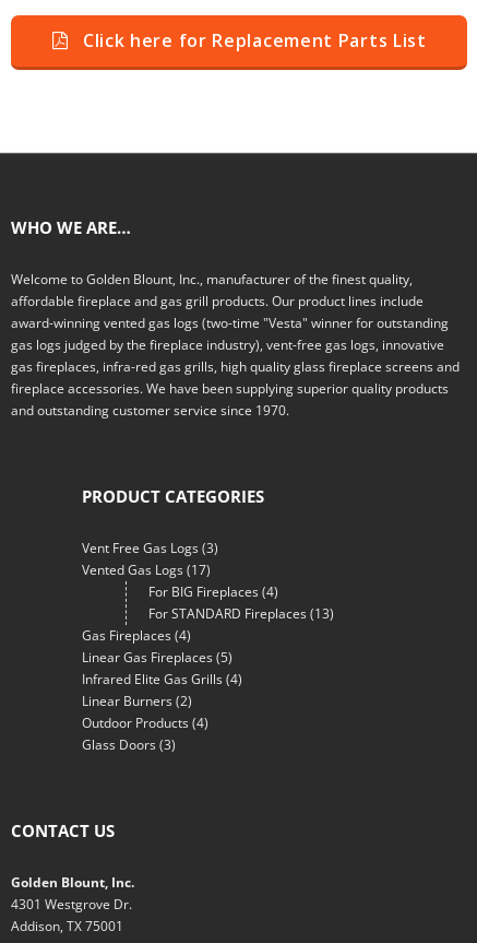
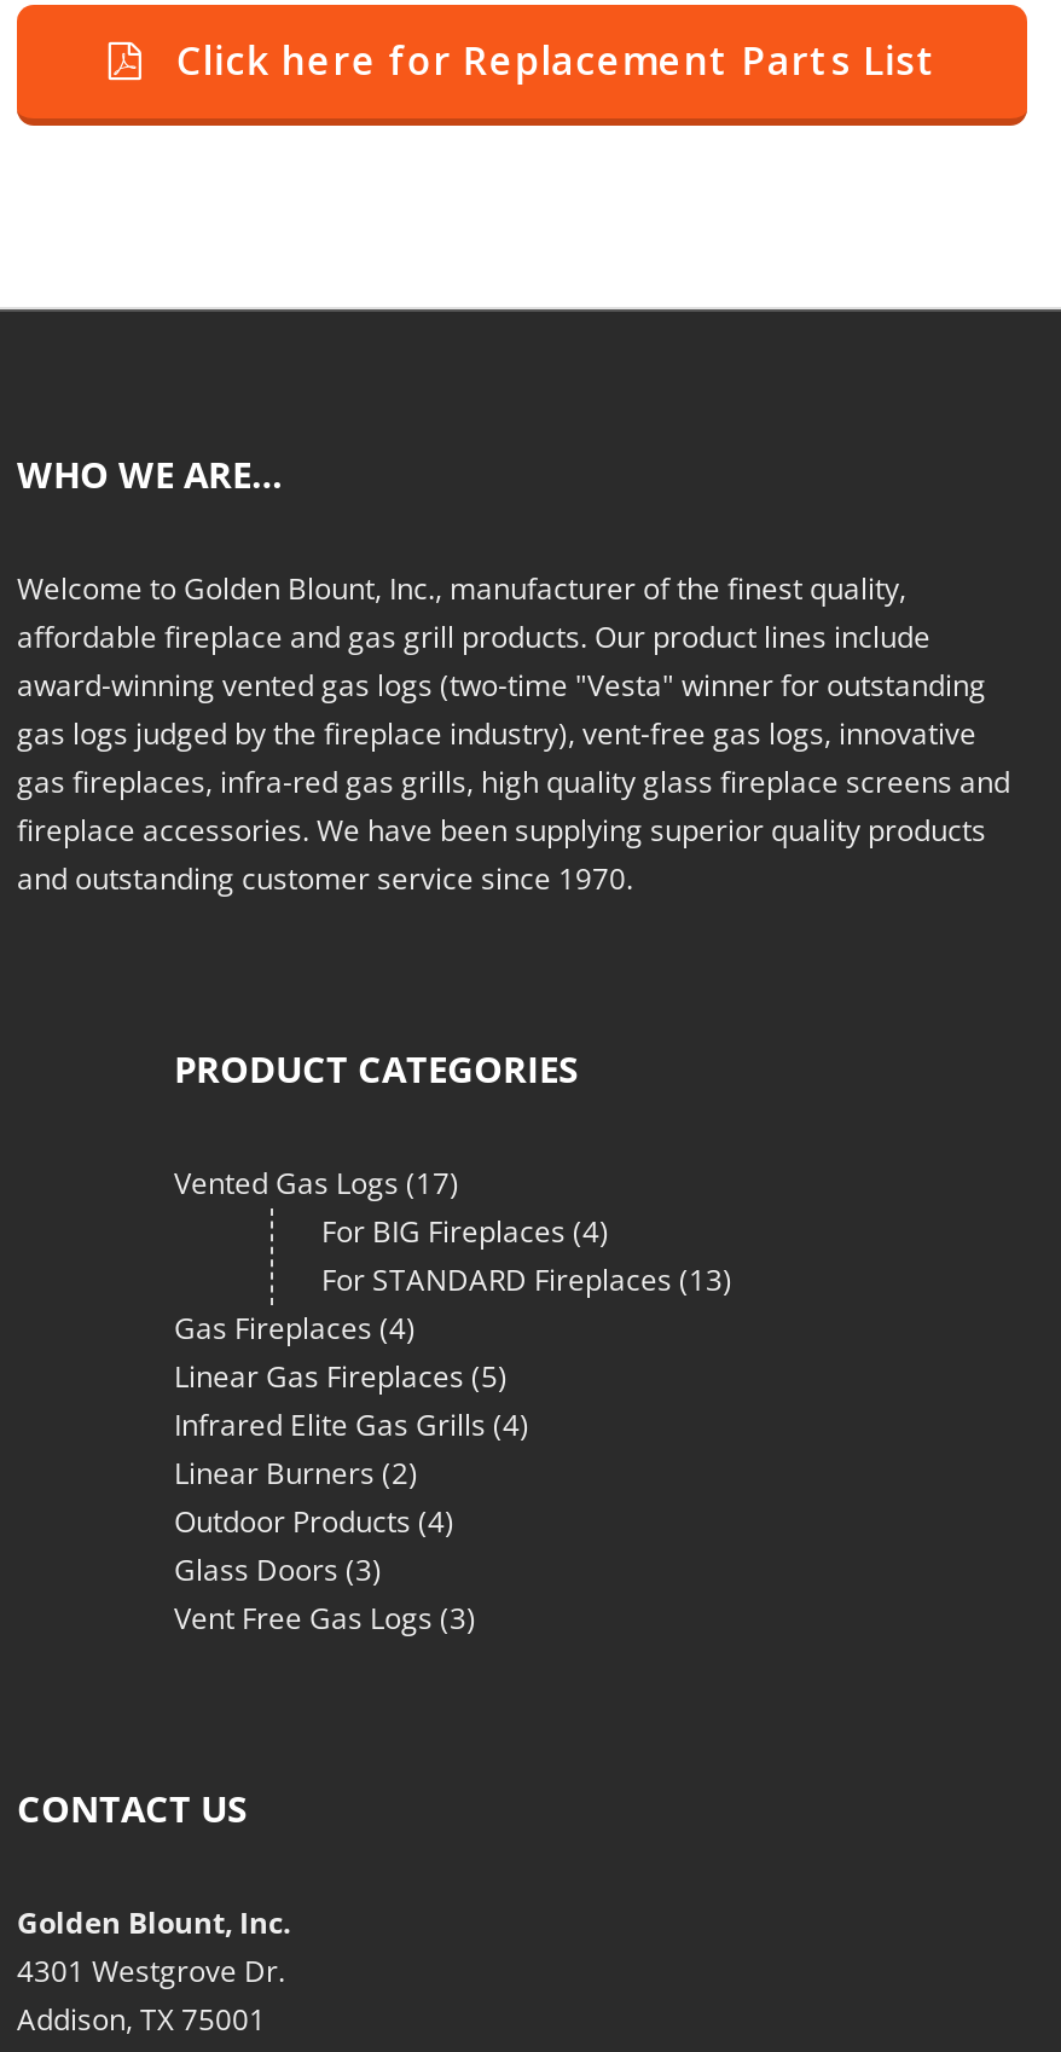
moved down: Vent Free Gas Logs (3)

moved up: Vented Gas Logs (17) | For BIG Fireplaces (4) | For STANDARD Fireplaces (13) | ... | Outdoor Products (4) | Glass Doors (3)
